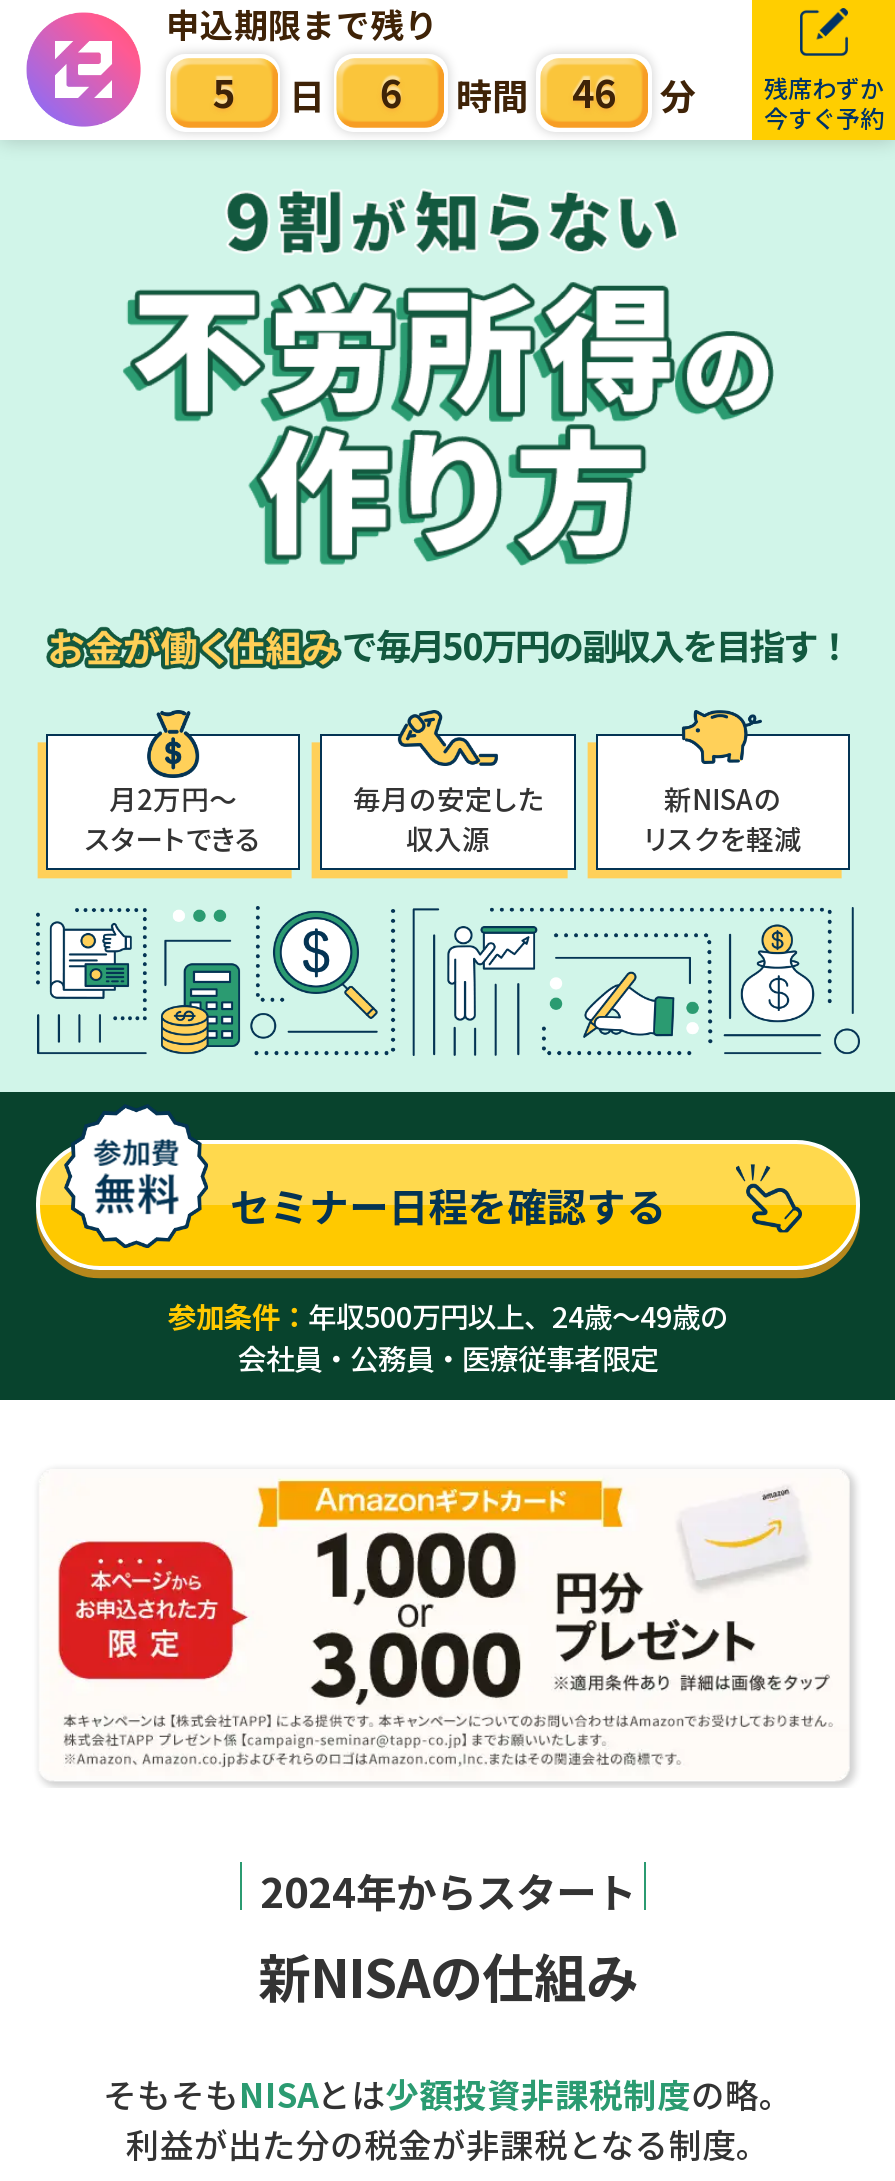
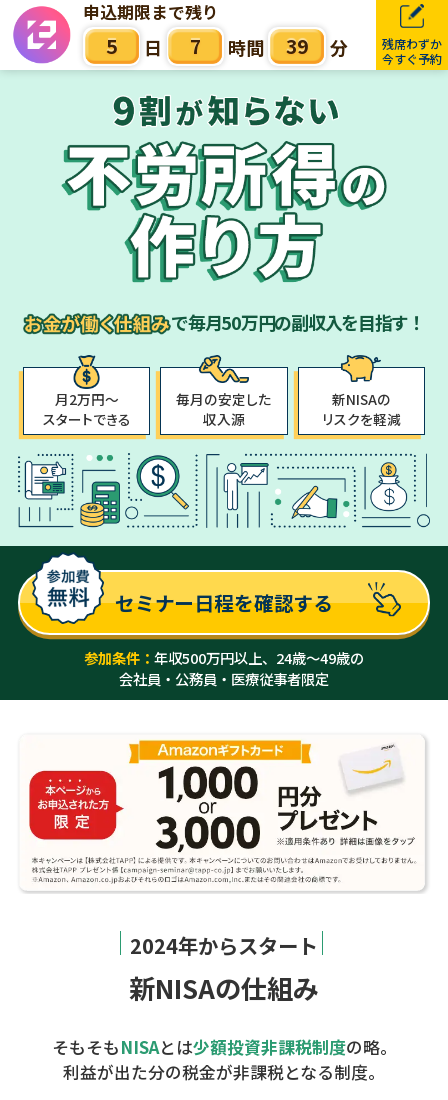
- 6
+ 7

- 46
+ 39
